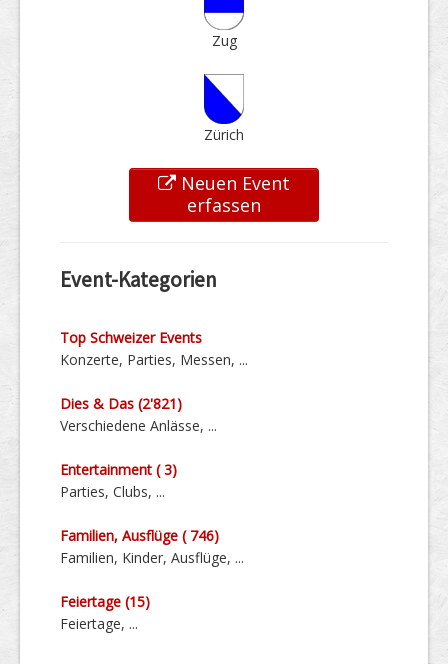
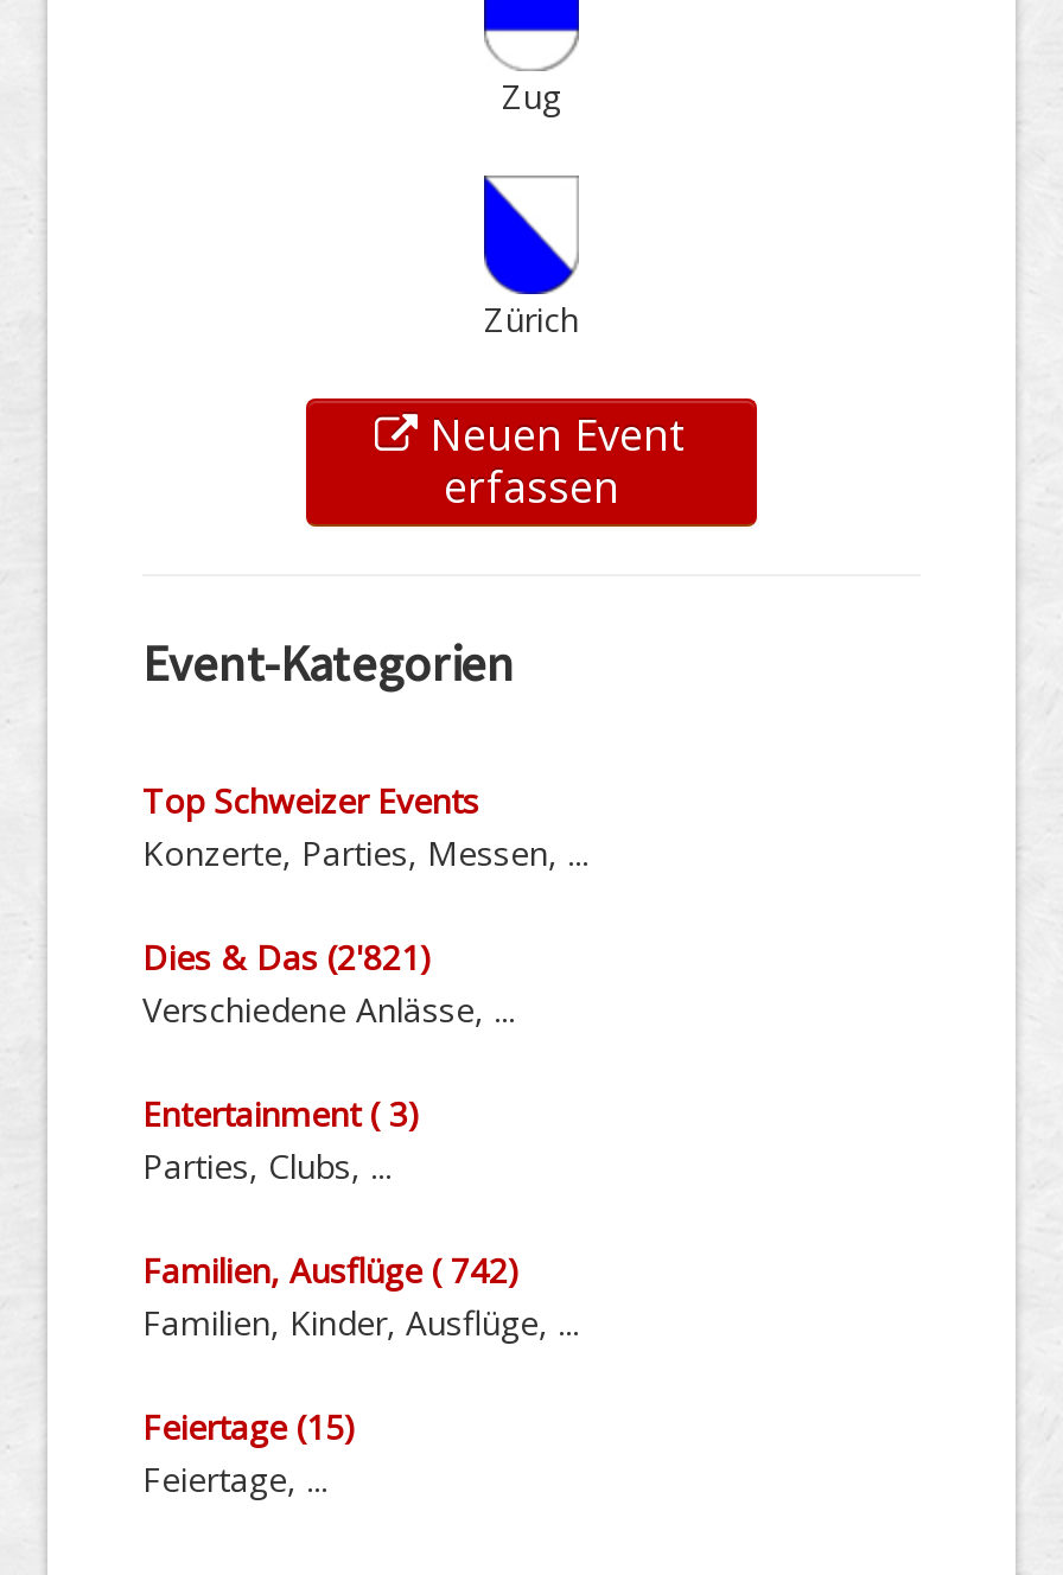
- Familien, Ausflüge ( 746)
+ Familien, Ausflüge ( 742)
